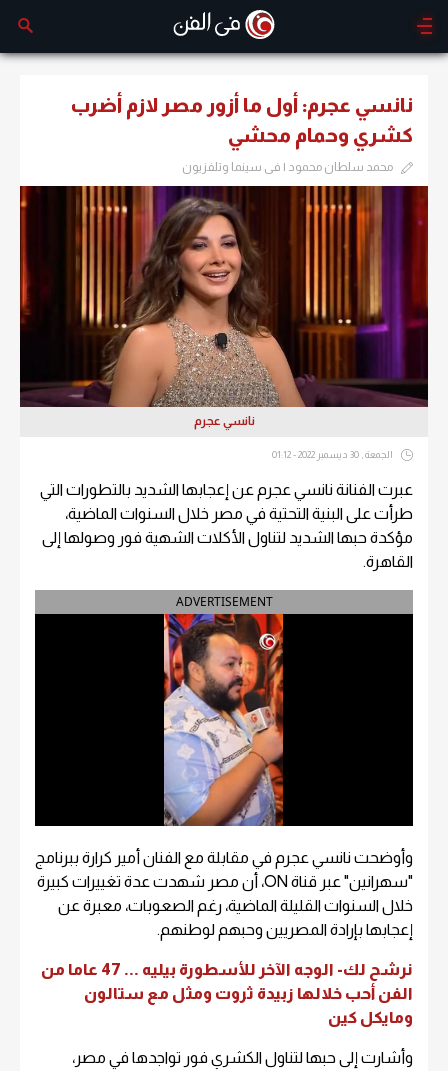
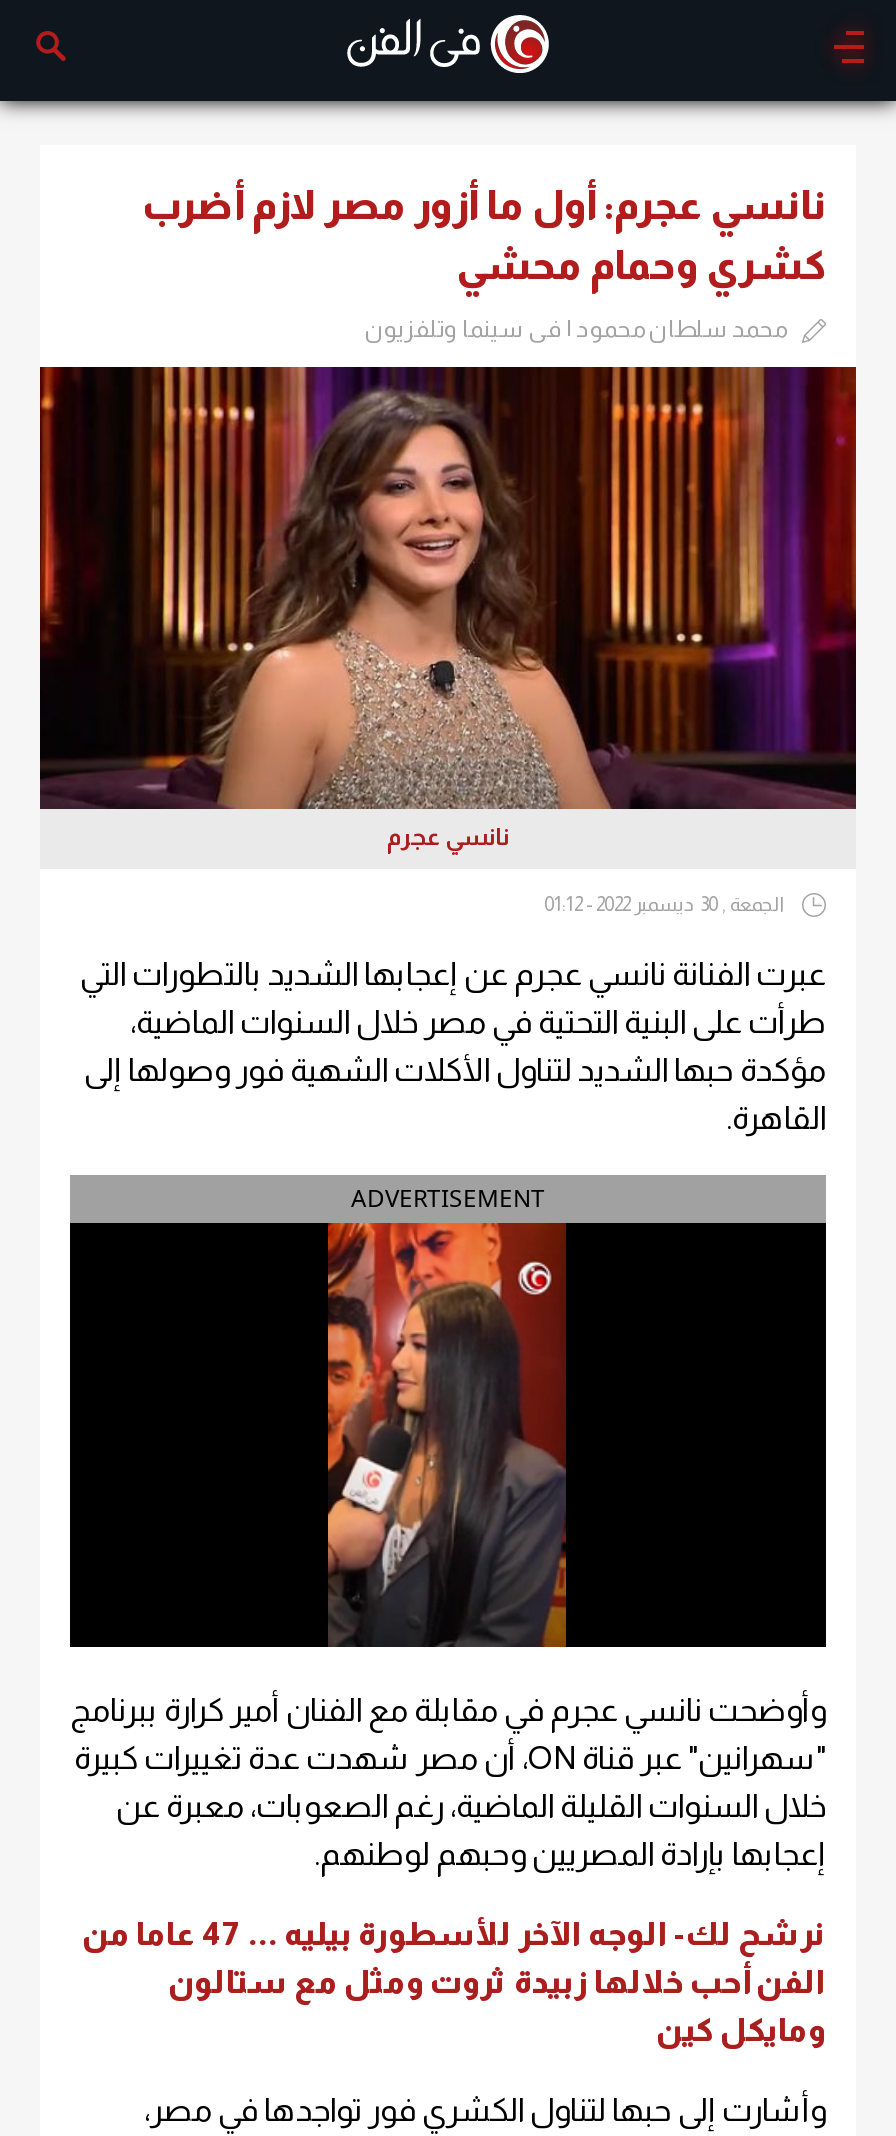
- [image]
+ [image]
